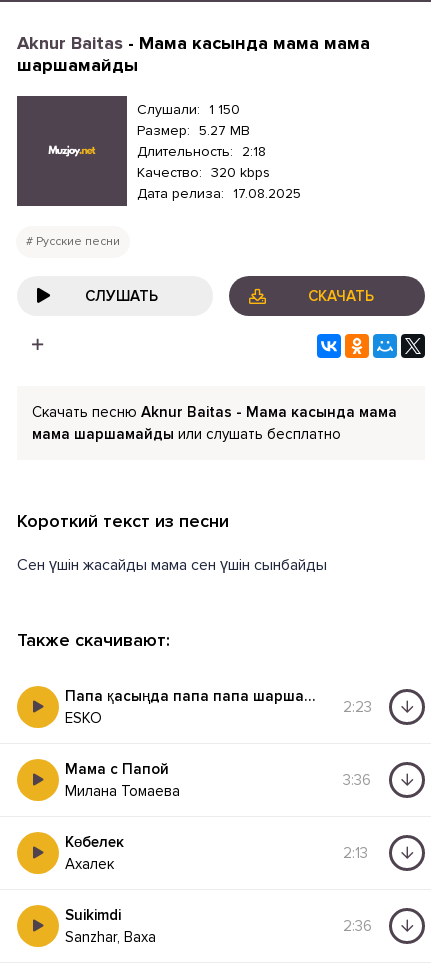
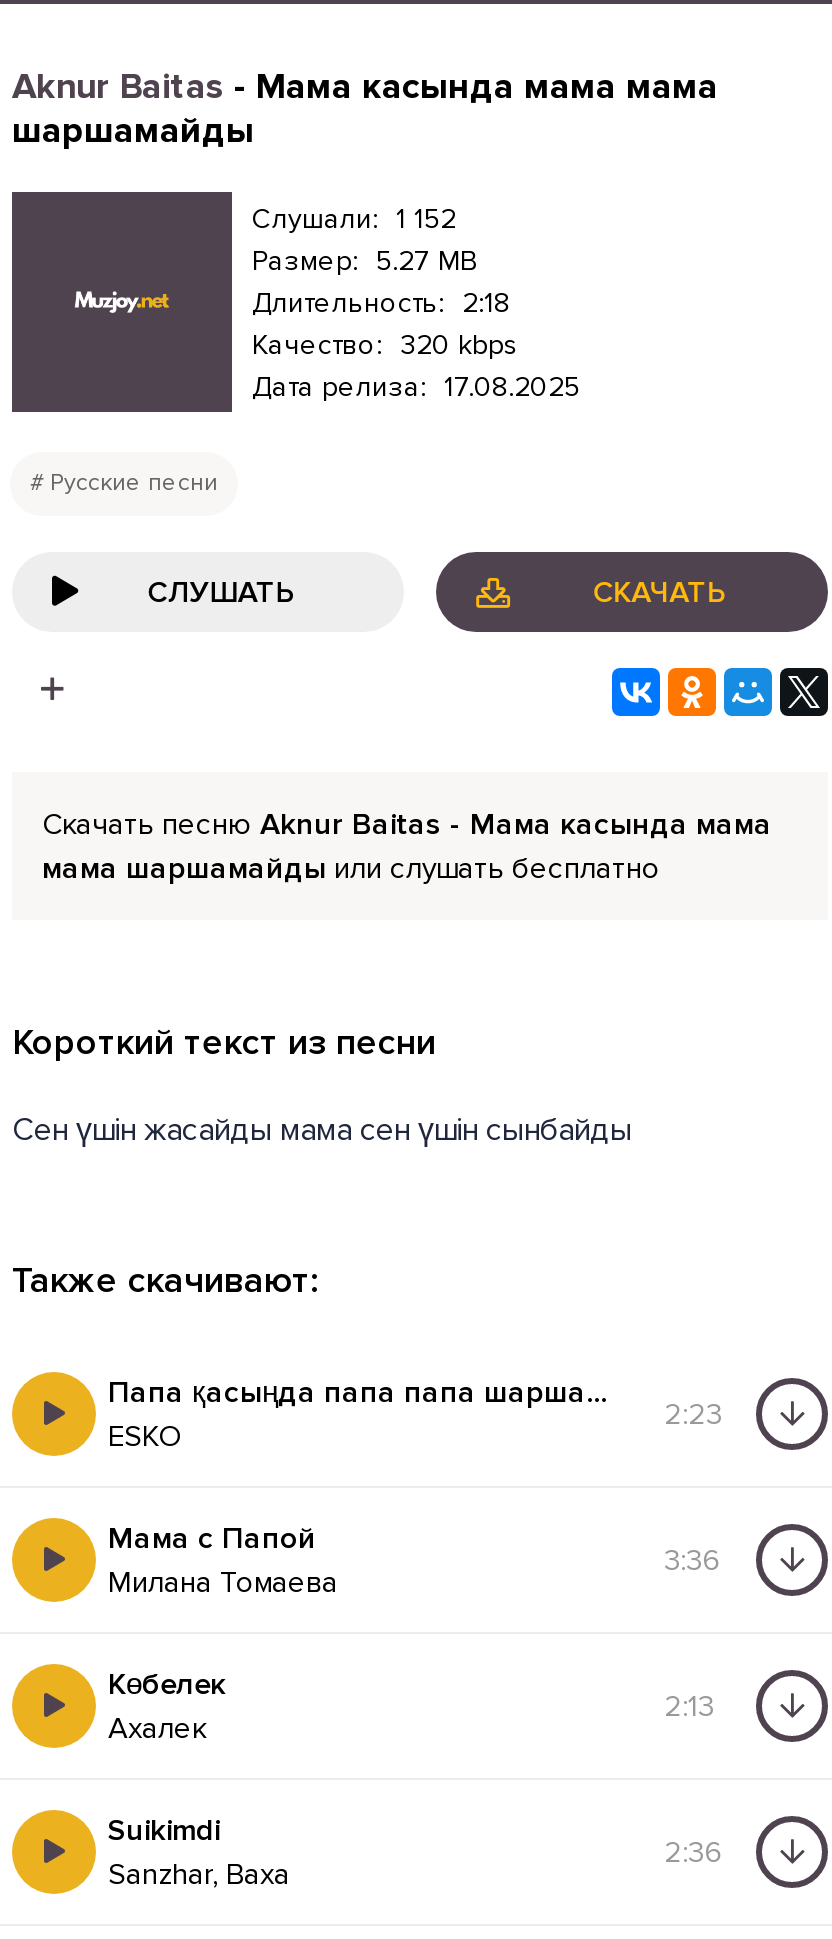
- Слушали: 1 150
+ Слушали: 1 152
